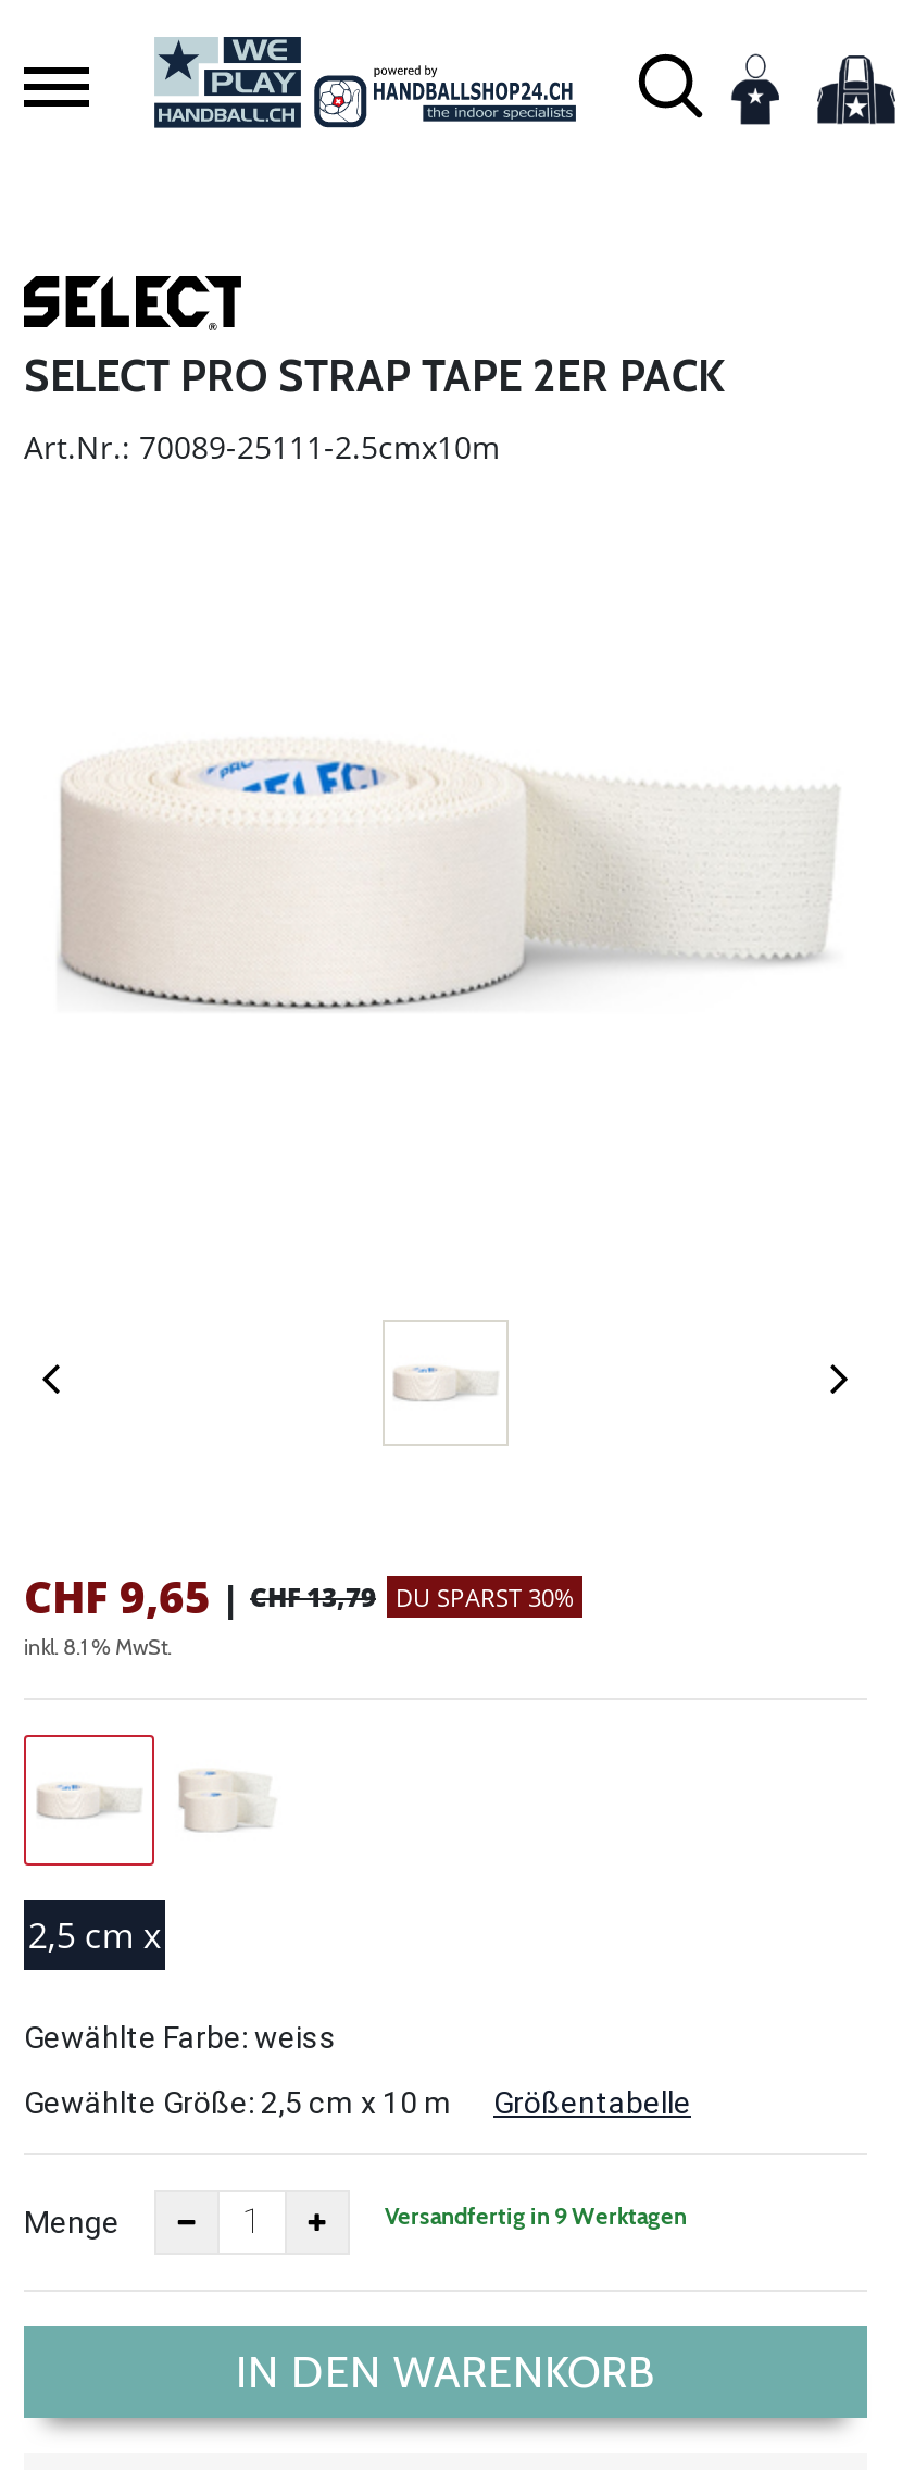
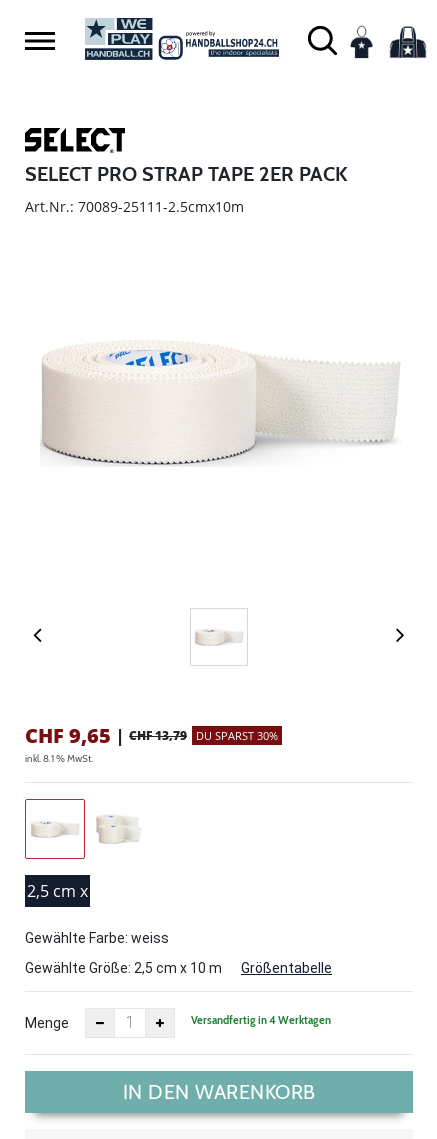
- Versandfertig in 9 Werktagen
+ Versandfertig in 4 Werktagen
